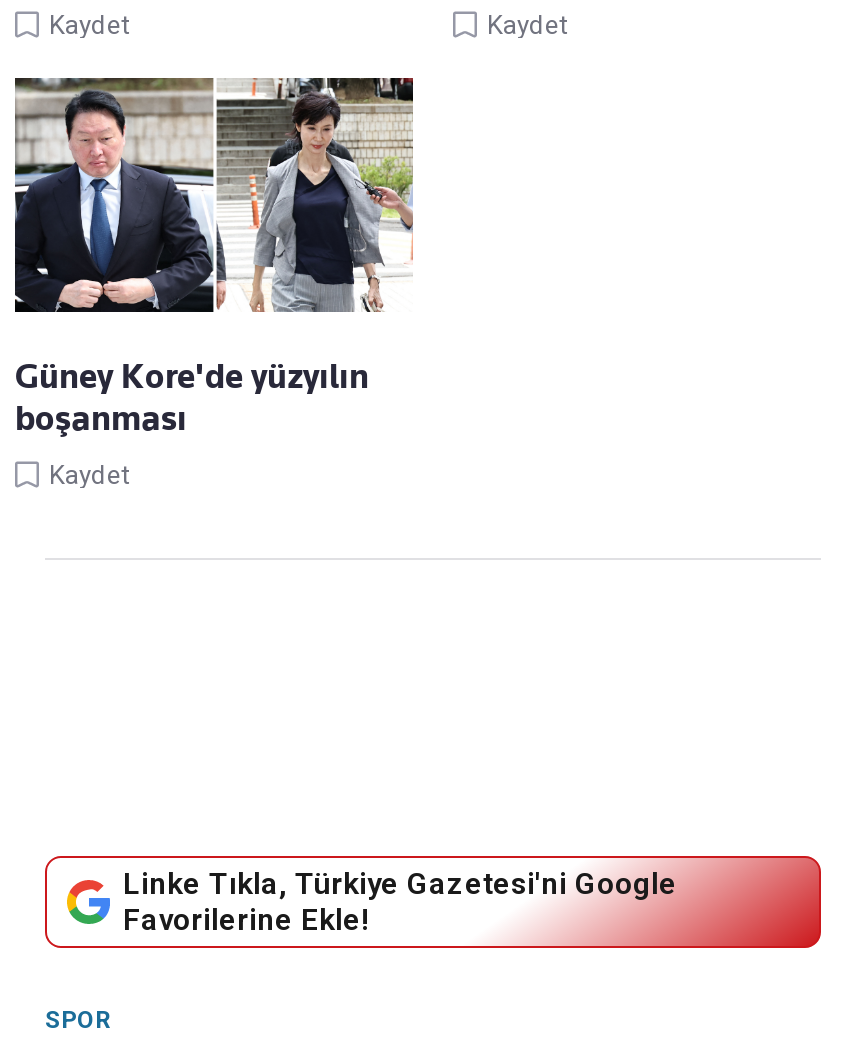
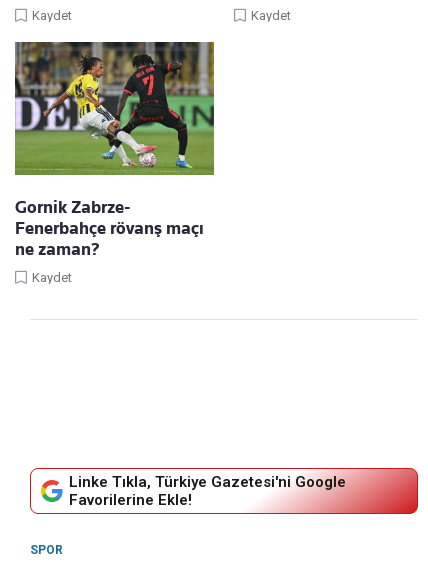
- [image]
- Güney Kore'de yüzyılın
- boşanması
+ [image]
+ Gornik Zabrze-
+ Fenerbahçe rövanş maçı
+ ne zaman?
